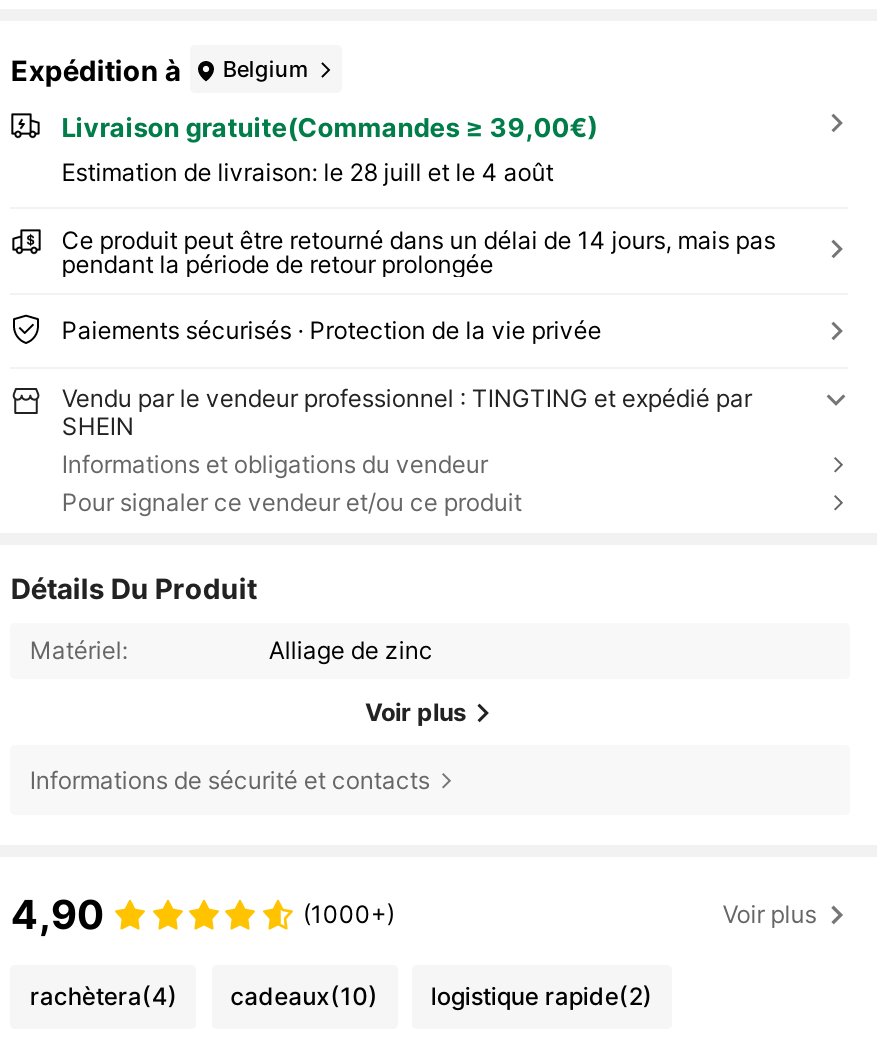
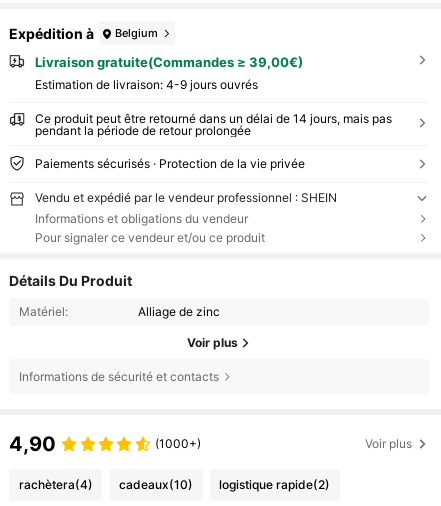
- Estimation de livraison: le 28 juill et le 4 août
+ Estimation de livraison: 4-9 jours ouvrés

- Vendu par le vendeur professionnel : TINGTING et expédié par
- SHEIN
+ Vendu et expédié par le vendeur professionnel : SHEIN
